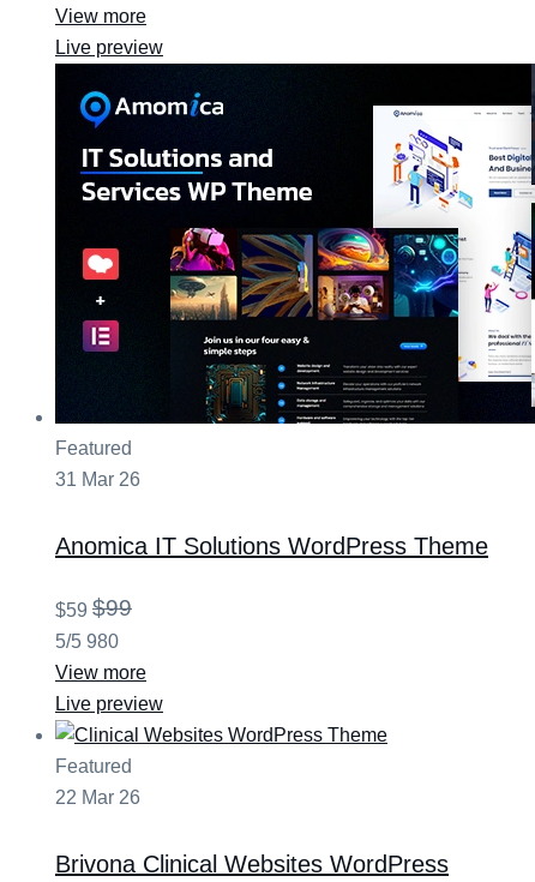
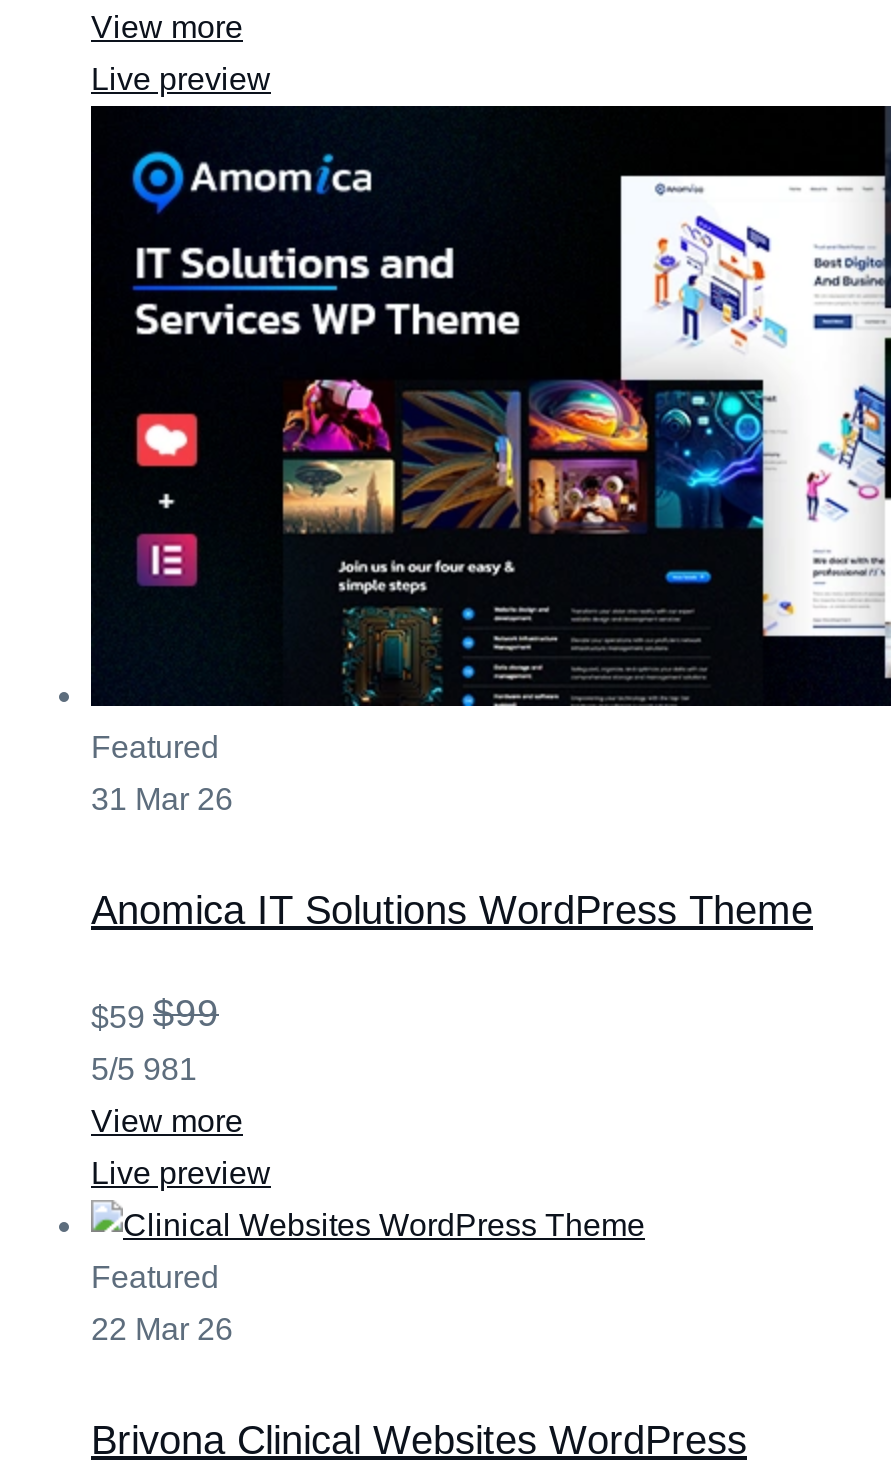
- 5/5 980
+ 5/5 981
